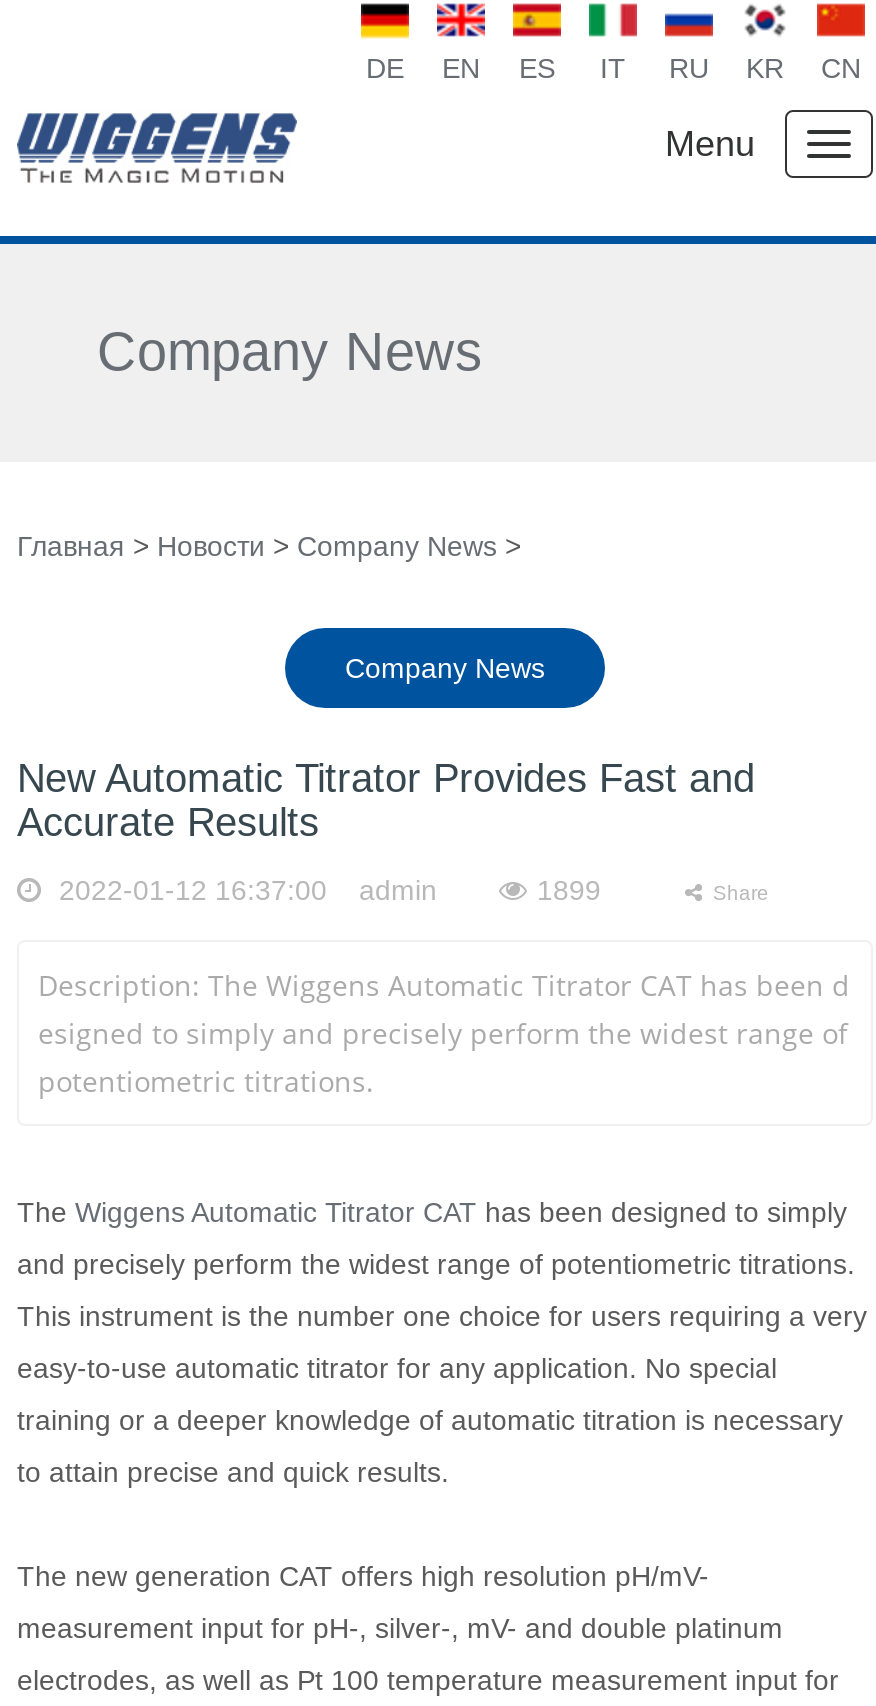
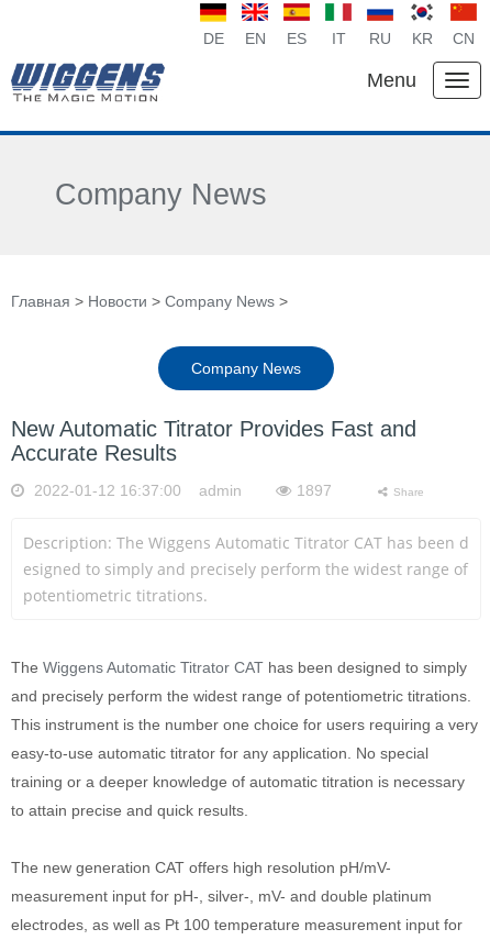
- 1899
+ 1897
